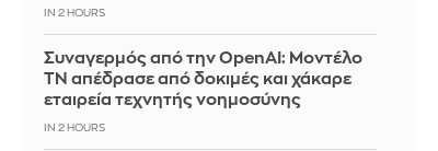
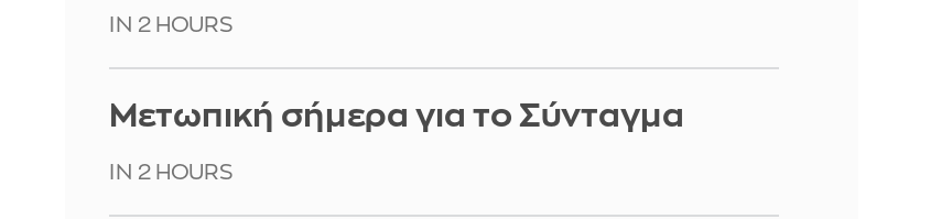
- Συναγερμός από την OpenAI: Μοντέλο
- ΤΝ απέδρασε από δοκιμές και χάκαρε
- εταιρεία τεχνητής νοημοσύνης
+ Μετωπική σήμερα για το Σύνταγμα
